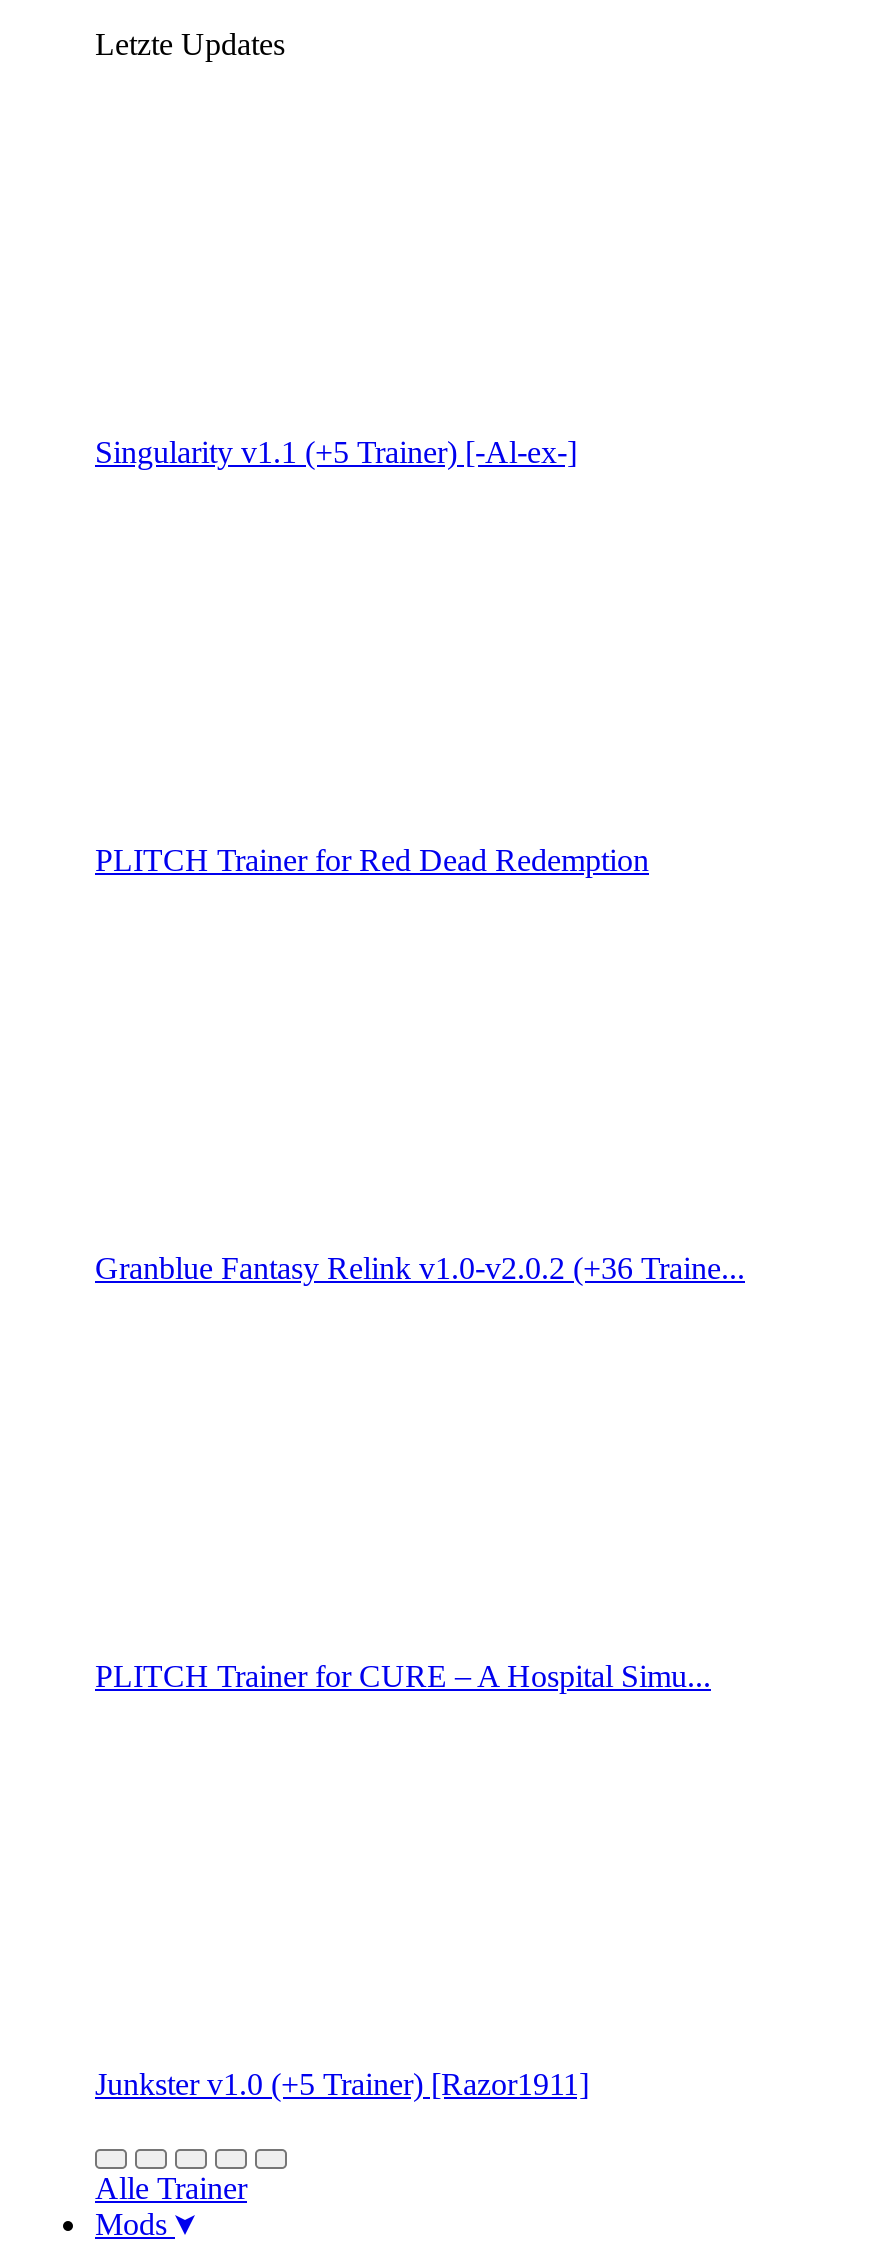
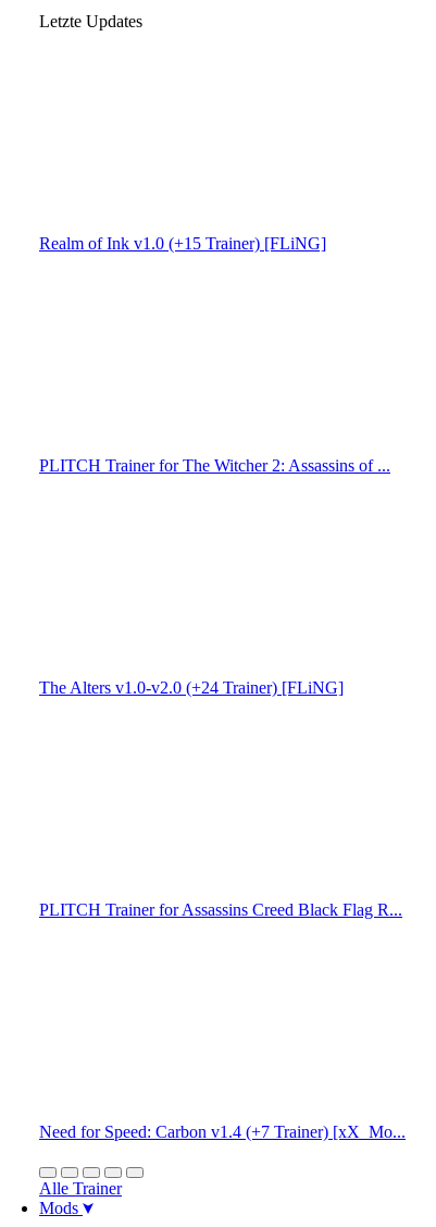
- Singularity v1.1 (+5 Trainer) [-Al-ex-]
+ Realm of Ink v1.0 (+15 Trainer) [FLiNG]

- PLITCH Trainer for Red Dead Redemption
+ PLITCH Trainer for The Witcher 2: Assassins of ...

- Granblue Fantasy Relink v1.0-v2.0.2 (+36 Traine...
+ The Alters v1.0-v2.0 (+24 Trainer) [FLiNG]

- PLITCH Trainer for CURE – A Hospital Simu...
+ PLITCH Trainer for Assassins Creed Black Flag R...

- Junkster v1.0 (+5 Trainer) [Razor1911]
+ Need for Speed: Carbon v1.4 (+7 Trainer) [xX_Mo...
